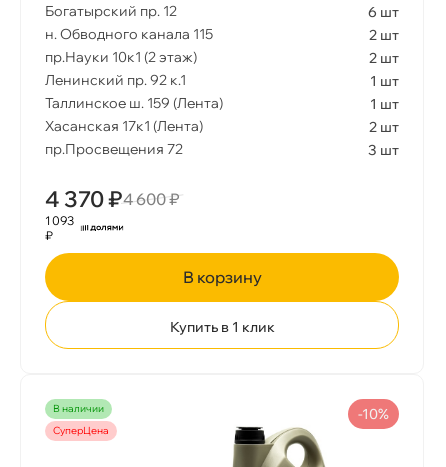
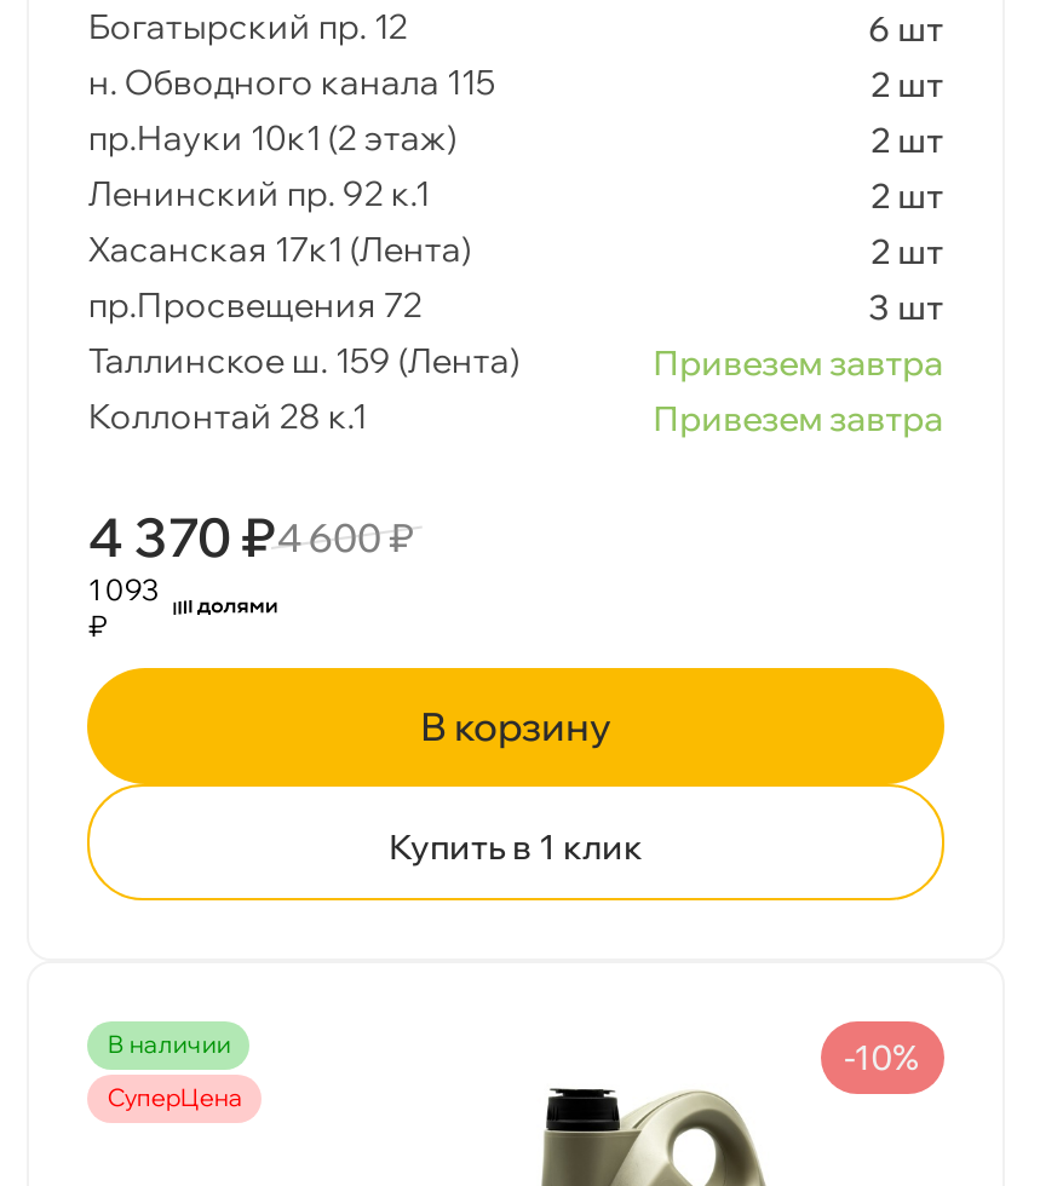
- 1 шт
- 1 шт
+ 2 шт

moved down: Таллинское ш. 159 (Лента)

moved up: Хасанская 17к1 (Лента) | 2 шт | пр.Просвещения 72 | 3 шт

+ Привезем завтра
+ Коллонтай 28 к.1
+ Привезем завтра
